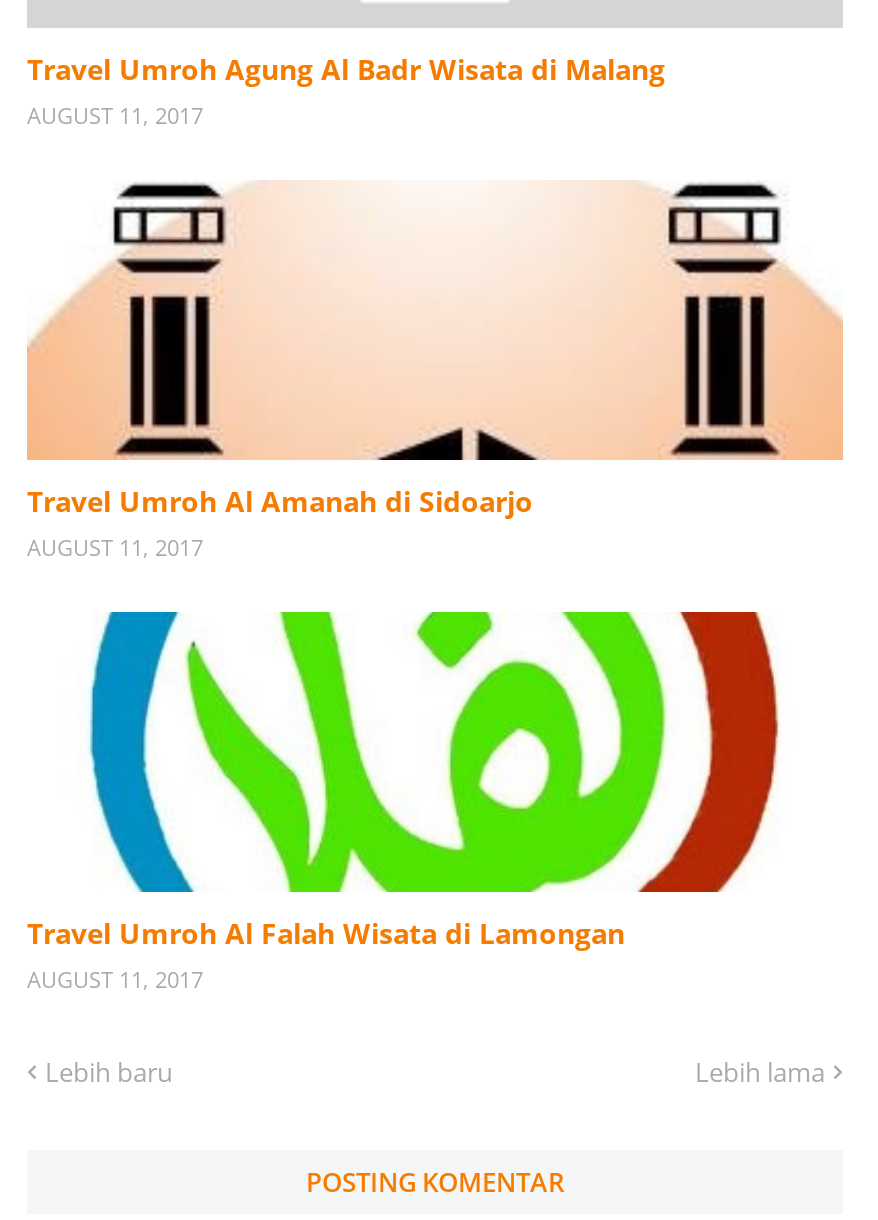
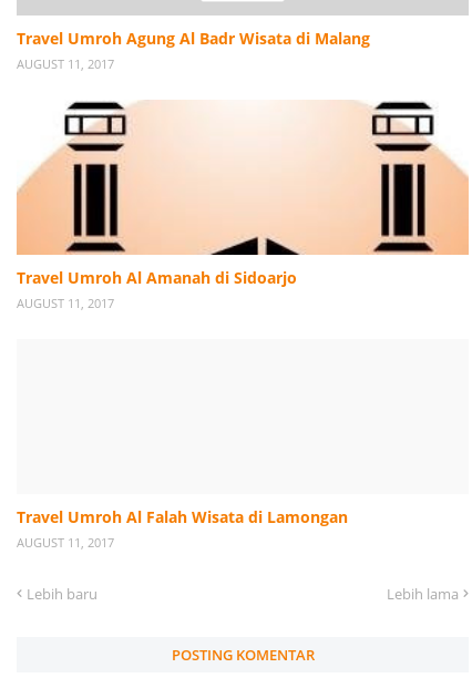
- [image]
